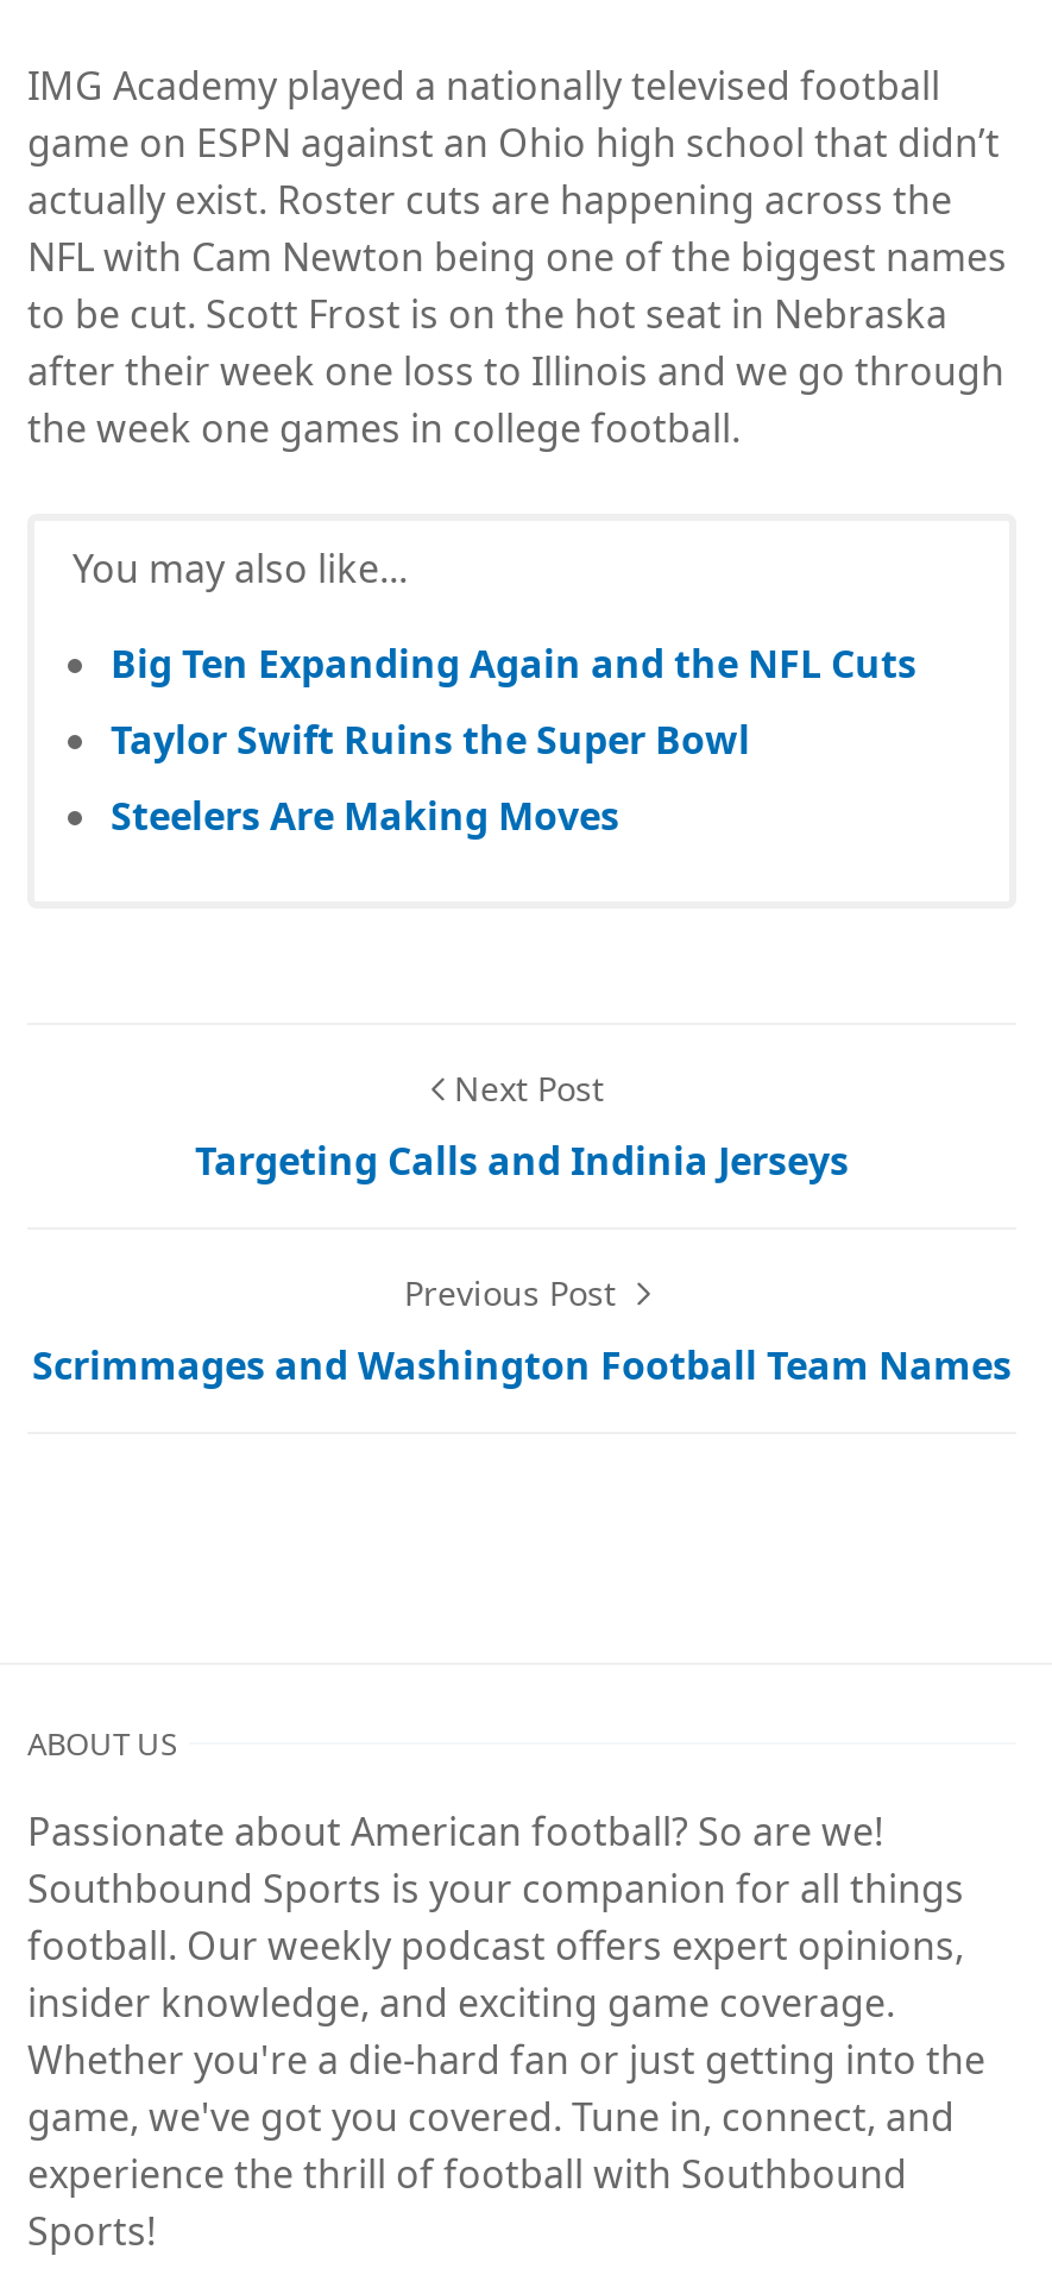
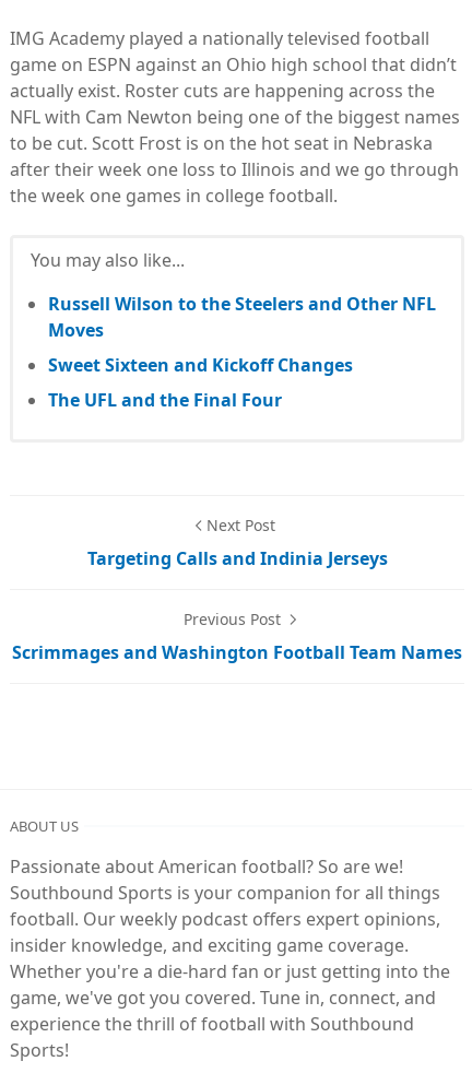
- Big Ten Expanding Again and the NFL Cuts
+ Russell Wilson to the Steelers and Other NFL
+ Moves

- Taylor Swift Ruins the Super Bowl
+ Sweet Sixteen and Kickoff Changes

- Steelers Are Making Moves
+ The UFL and the Final Four
